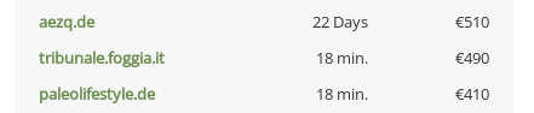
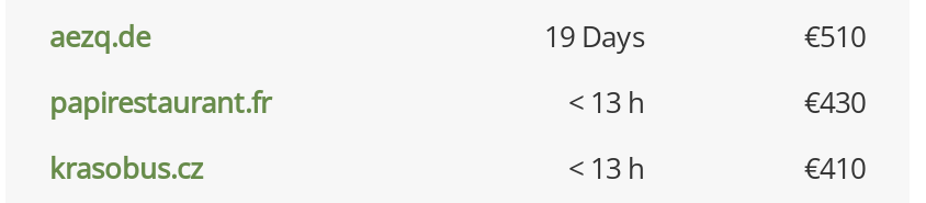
- 22 Days
+ 19 Days

- tribunale.foggia.it
- 18 min.
- €490
+ papirestaurant.fr
+ < 13 h
+ €430

- paleolifestyle.de
- 18 min.
+ krasobus.cz
+ < 13 h
